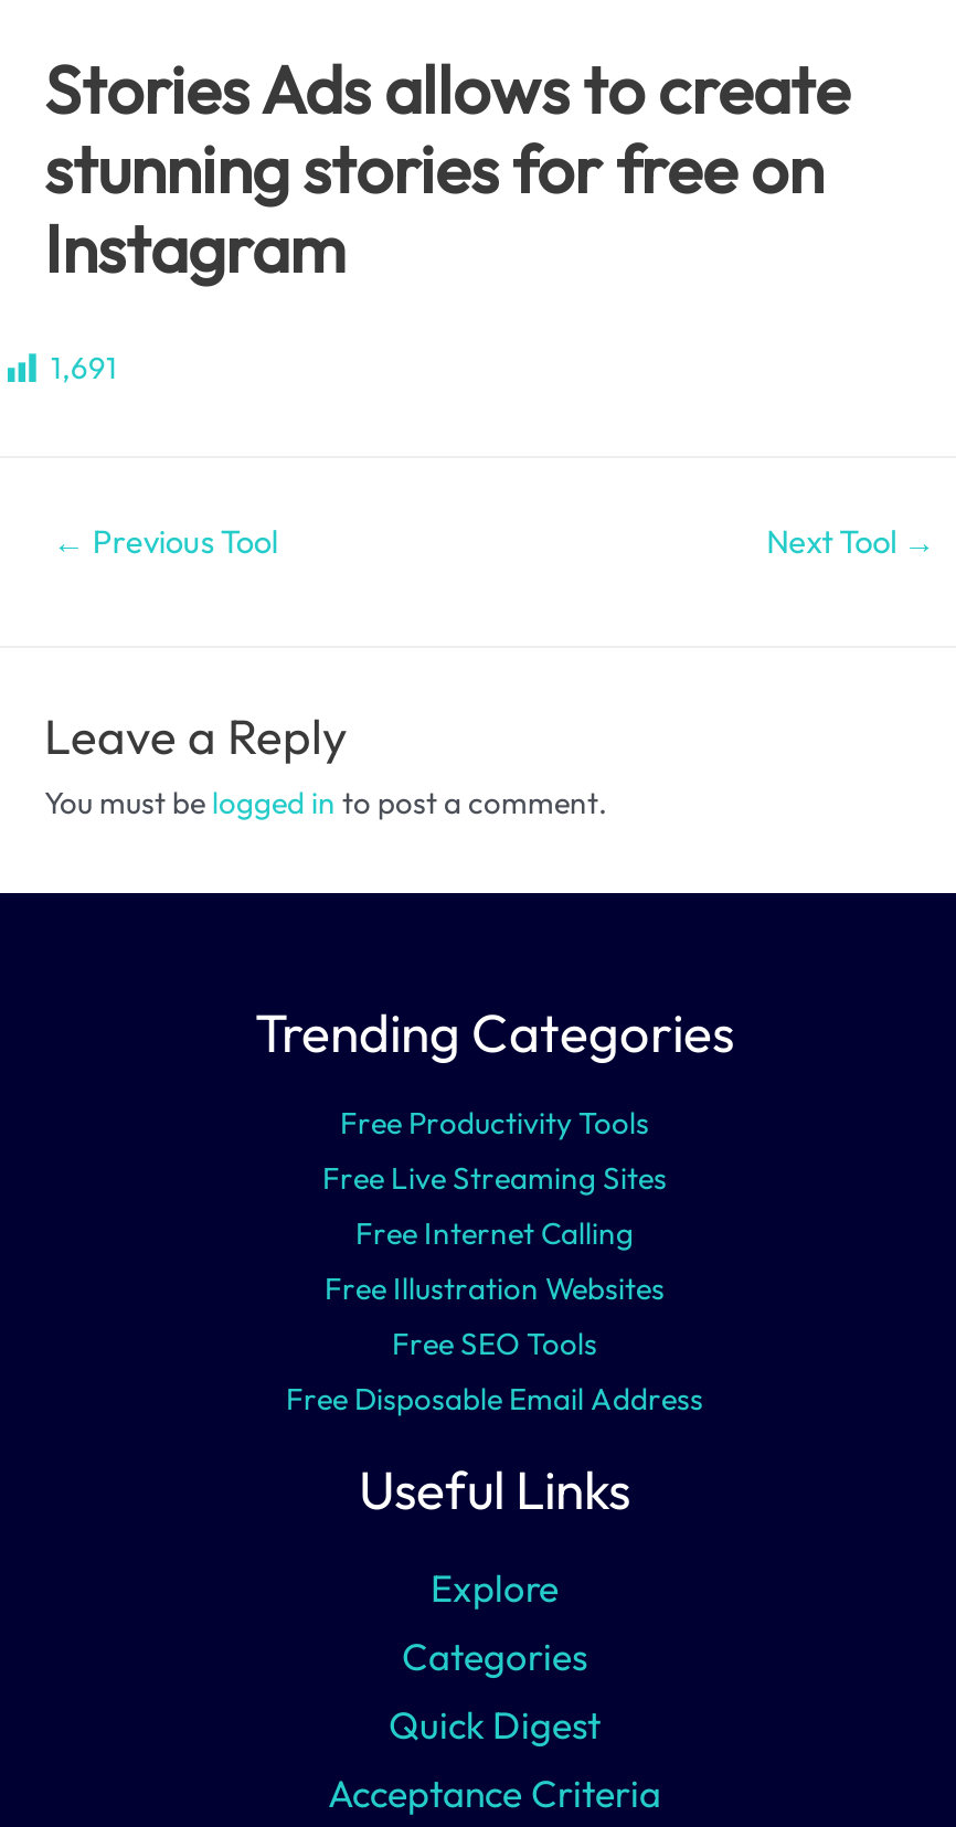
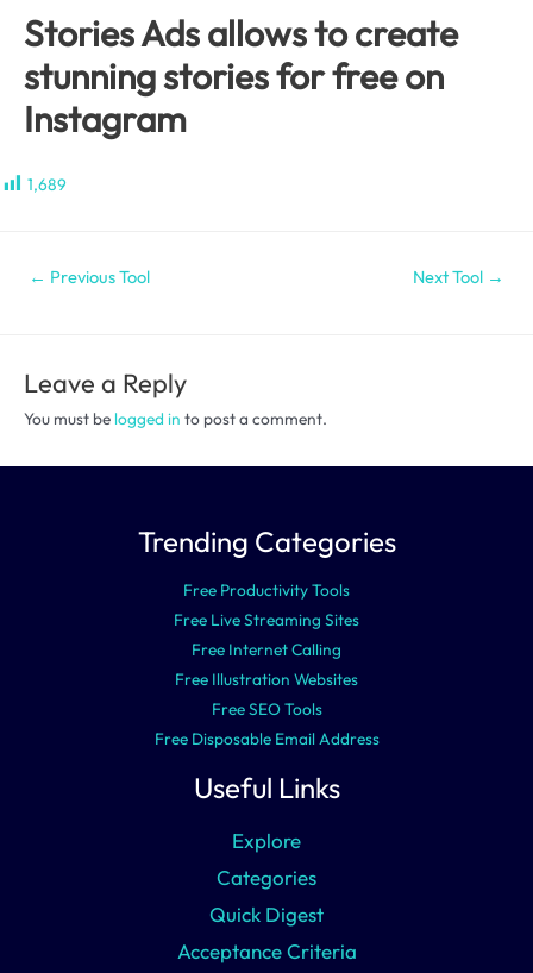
- 1,691
+ 1,689
